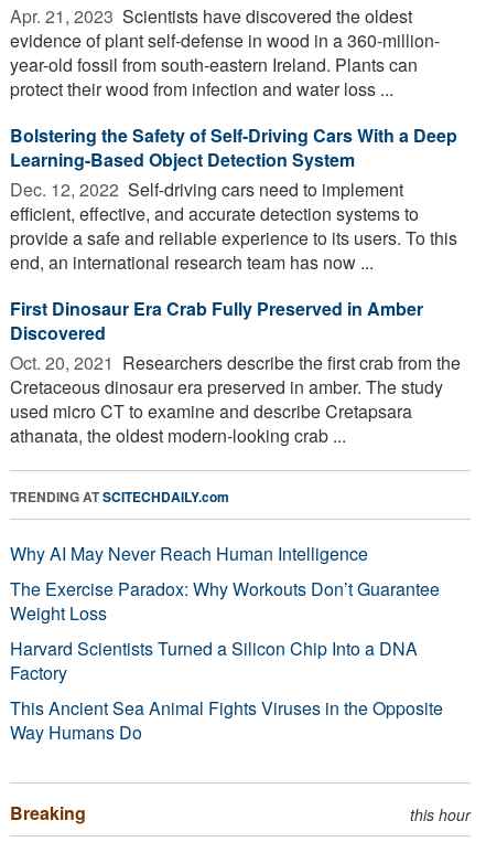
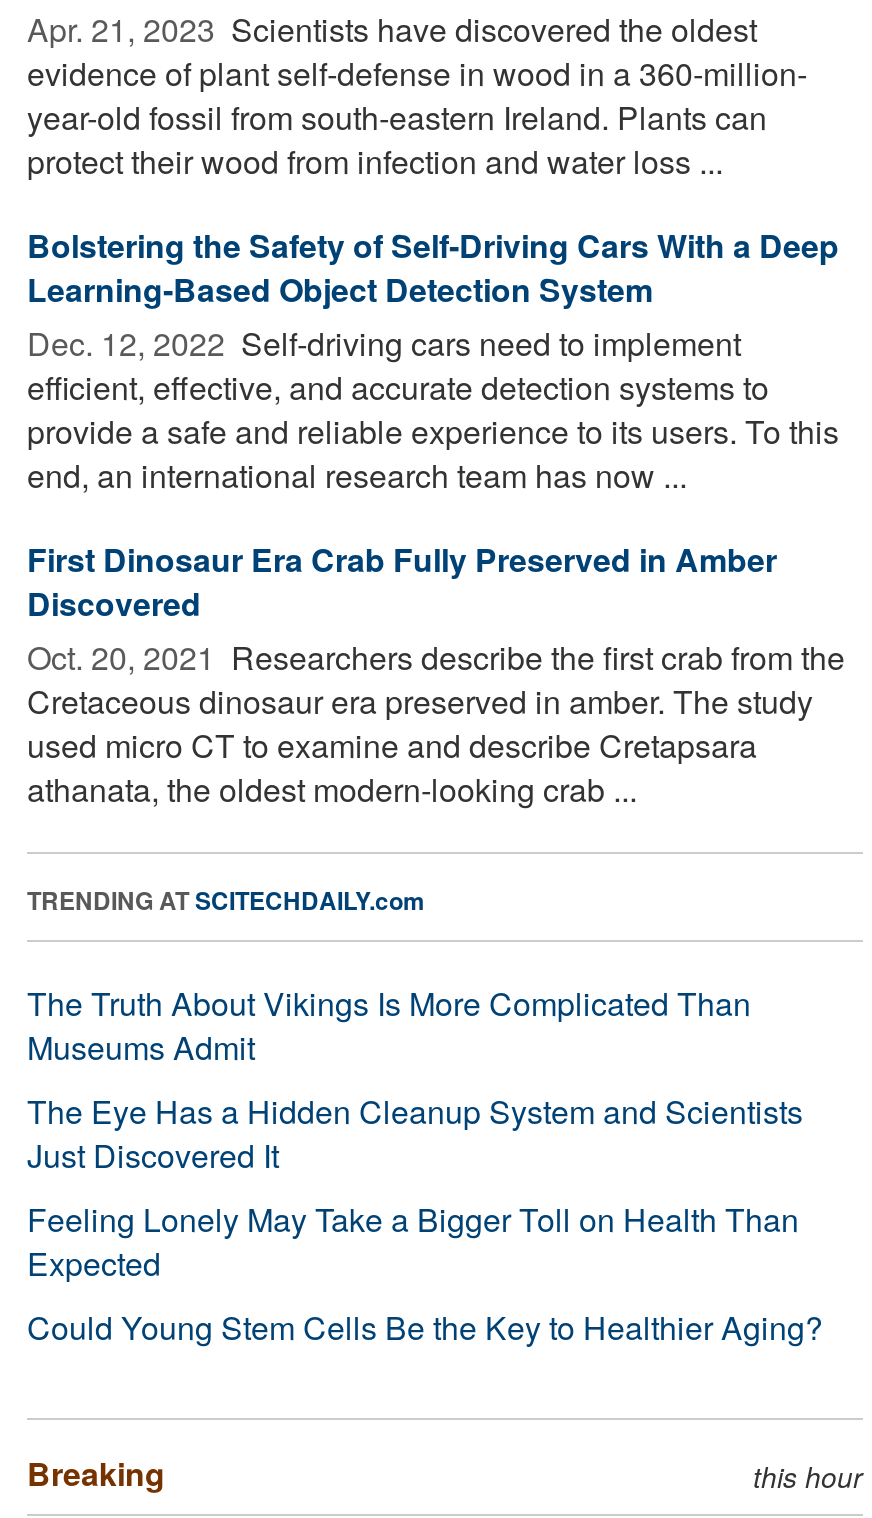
- Why AI May Never Reach Human Intelligence
- The Exercise Paradox: Why Workouts Don’t Guarantee
- Weight Loss
- Harvard Scientists Turned a Silicon Chip Into a DNA
- Factory
- This Ancient Sea Animal Fights Viruses in the Opposite
- Way Humans Do
+ The Truth About Vikings Is More Complicated Than
+ Museums Admit
+ The Eye Has a Hidden Cleanup System and Scientists
+ Just Discovered It
+ Feeling Lonely May Take a Bigger Toll on Health Than
+ Expected
+ Could Young Stem Cells Be the Key to Healthier Aging?
